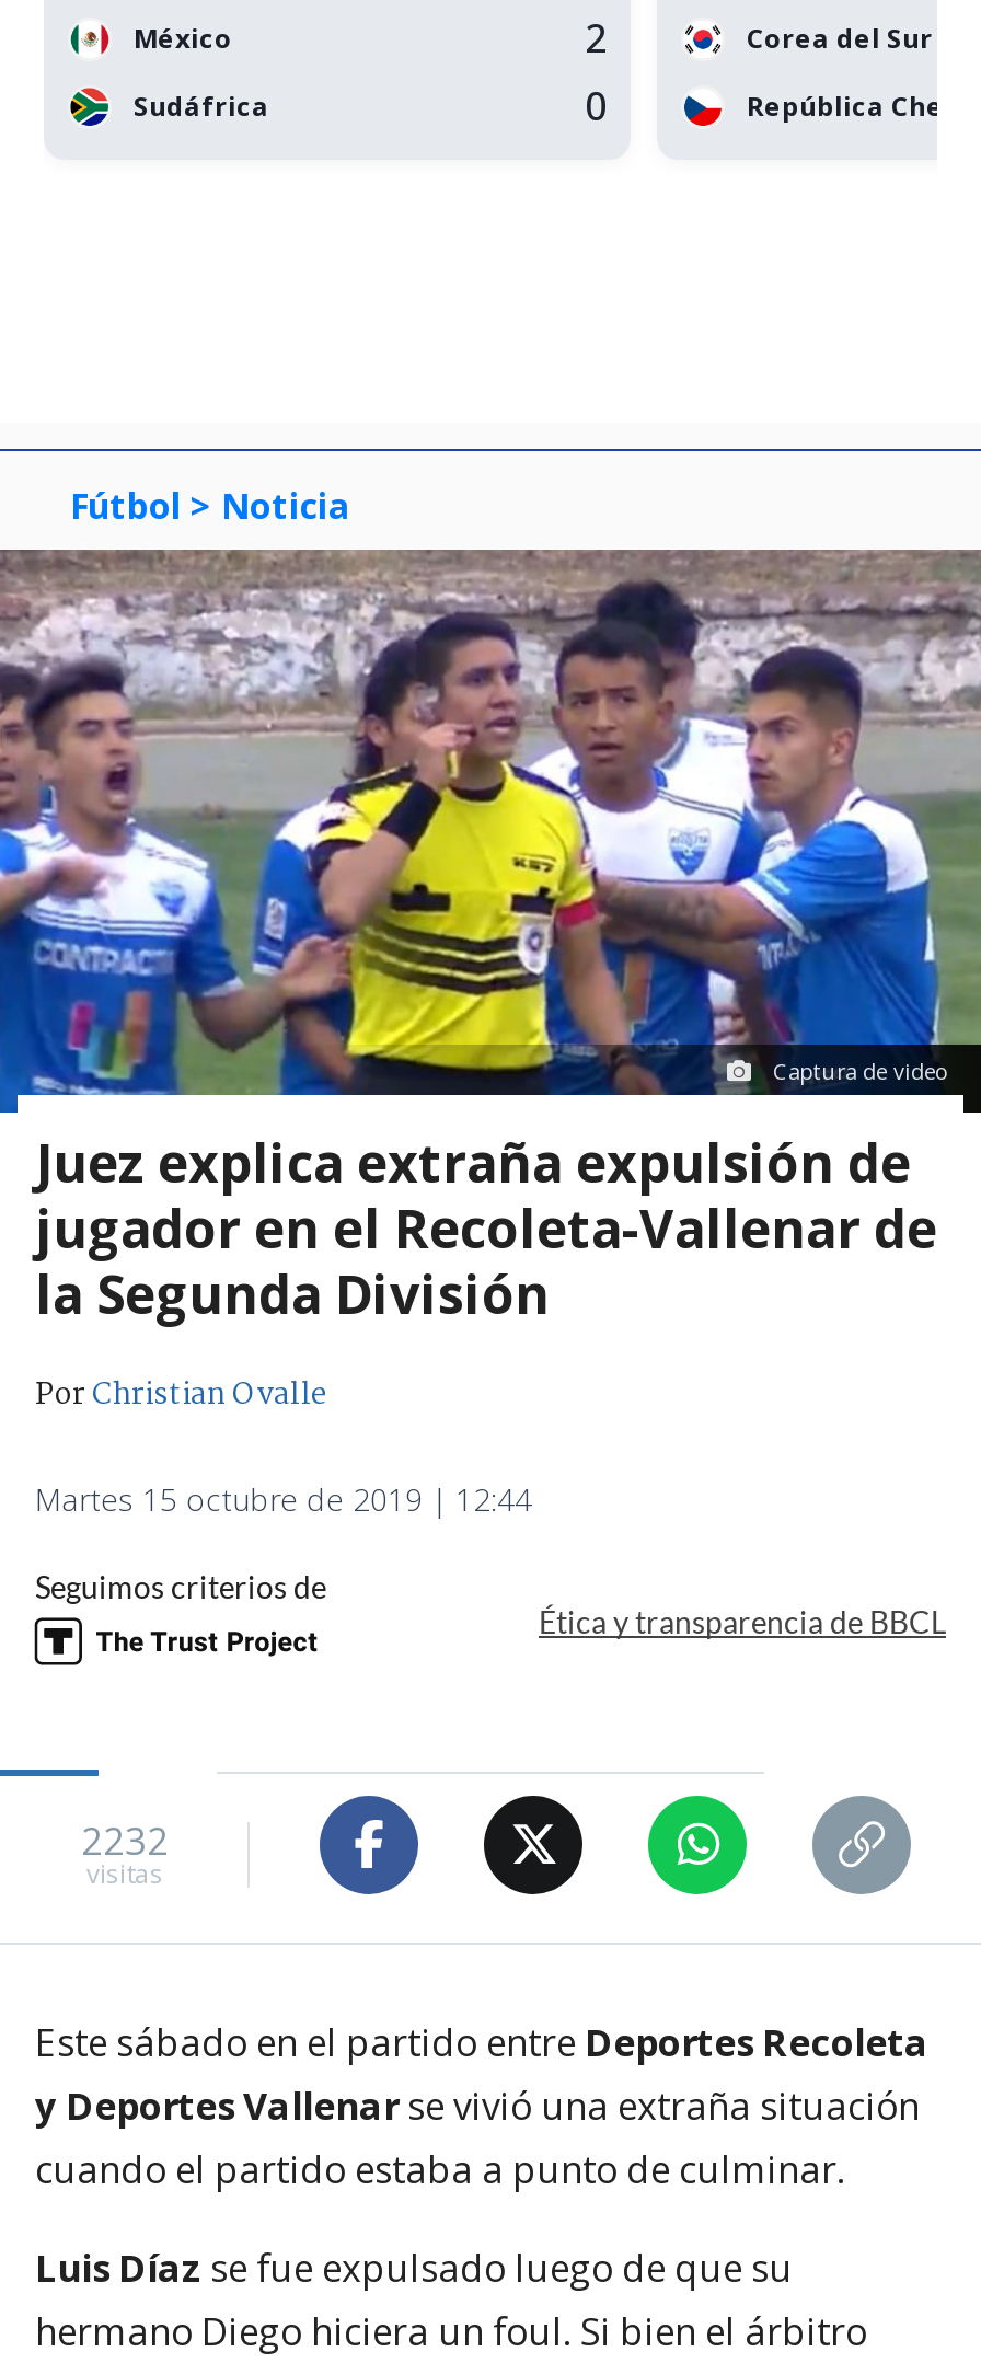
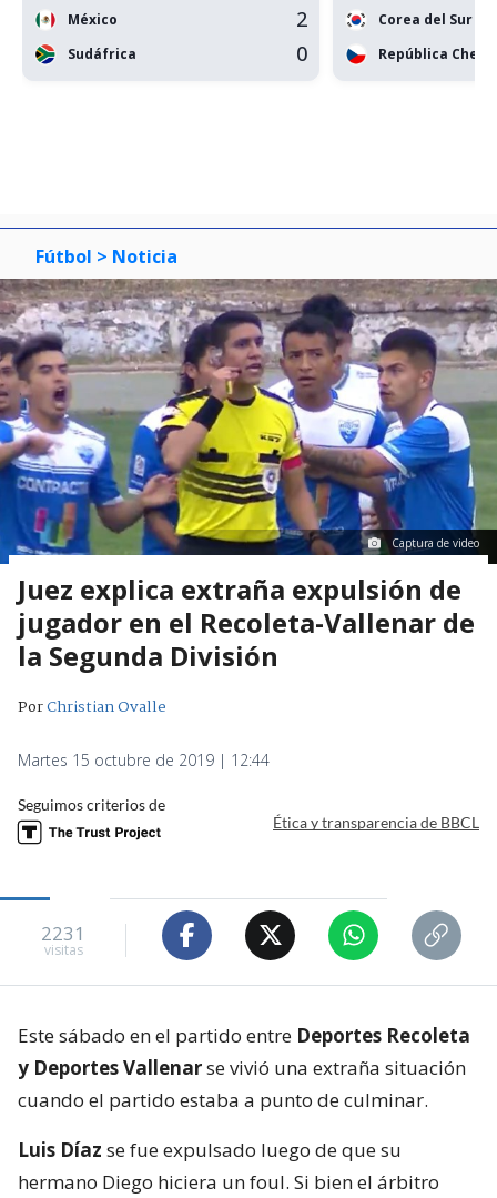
- 2232
+ 2231
